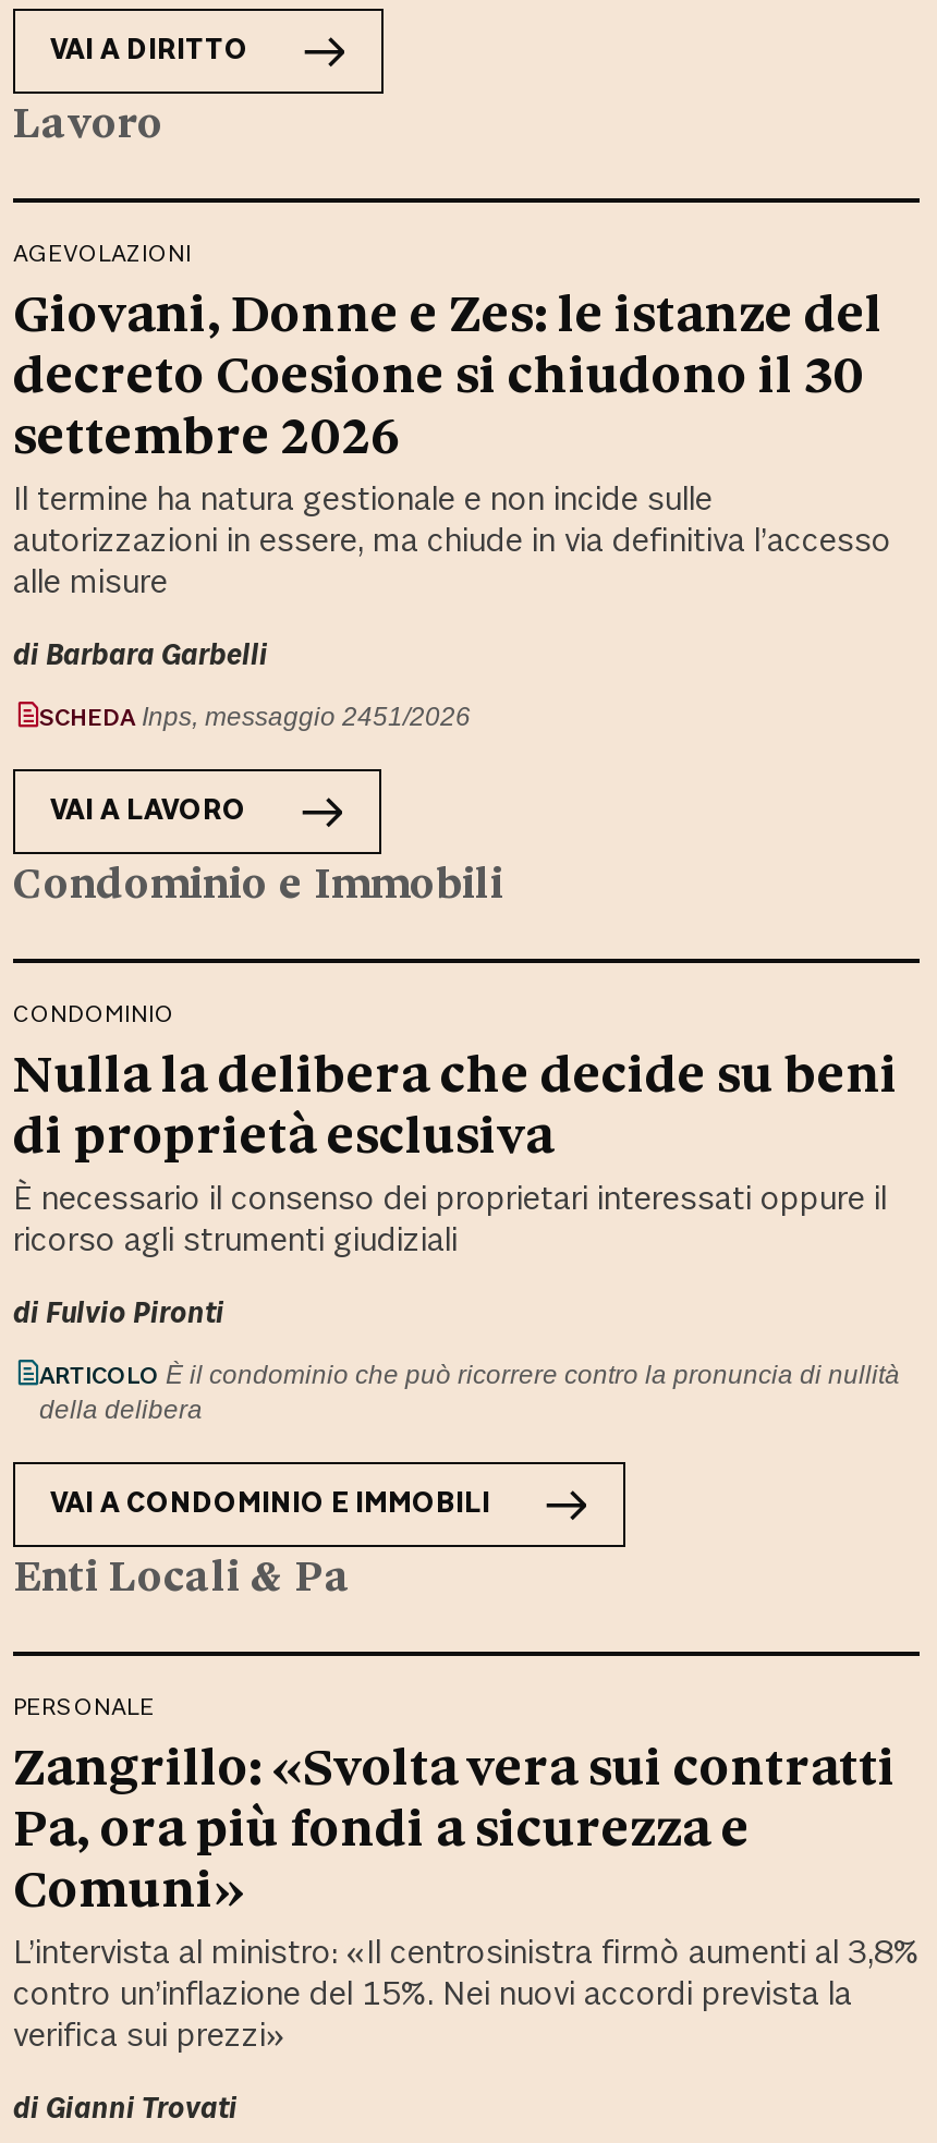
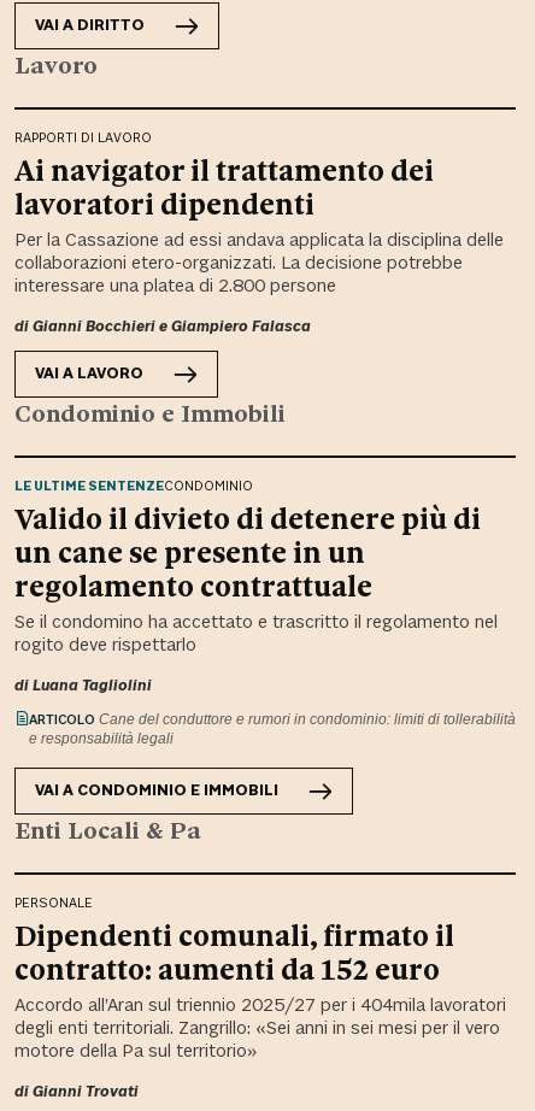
- AGEVOLAZIONI
- Giovani, Donne e Zes: le istanze del
- decreto Coesione si chiudono il 30
- settembre 2026
- Il termine ha natura gestionale e non incide sulle
- autorizzazioni in essere, ma chiude in via definitiva l’accesso
- alle misure
- di Barbara Garbelli
- SCHEDA Inps, messaggio 2451/2026
+ RAPPORTI DI LAVORO
+ Ai navigator il trattamento dei
+ lavoratori dipendenti
+ Per la Cassazione ad essi andava applicata la disciplina delle
+ collaborazioni etero-organizzati. La decisione potrebbe
+ interessare una platea di 2.800 persone
+ di Gianni Bocchieri e Giampiero Falasca

- CONDOMINIO
- Nulla la delibera che decide su beni
- di proprietà esclusiva
- È necessario il consenso dei proprietari interessati oppure il
- ricorso agli strumenti giudiziali
+ LE ULTIME SENTENZECONDOMINIO
+ Valido il divieto di detenere più di
+ un cane se presente in un
+ regolamento contrattuale
+ Se il condomino ha accettato e trascritto il regolamento nel
+ rogito deve rispettarlo

- di Fulvio Pironti
+ di Luana Tagliolini

- ARTICOLO È il condominio che può ricorrere contro la pronuncia di nullità
- della delibera
+ ARTICOLO Cane del conduttore e rumori in condominio: limiti di tollerabilità
+ e responsabilità legali

- Zangrillo: «Svolta vera sui contratti
- Pa, ora più fondi a sicurezza e
- Comuni»
- L’intervista al ministro: «Il centrosinistra firmò aumenti al 3,8%
- contro un’inflazione del 15%. Nei nuovi accordi prevista la
- verifica sui prezzi»
+ Dipendenti comunali, firmato il
+ contratto: aumenti da 152 euro
+ Accordo all’Aran sul triennio 2025/27 per i 404mila lavoratori
+ degli enti territoriali. Zangrillo: «Sei anni in sei mesi per il vero
+ motore della Pa sul territorio»
